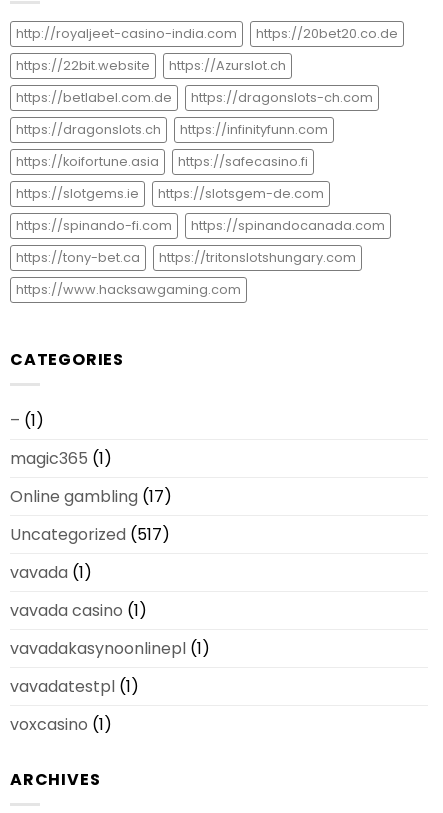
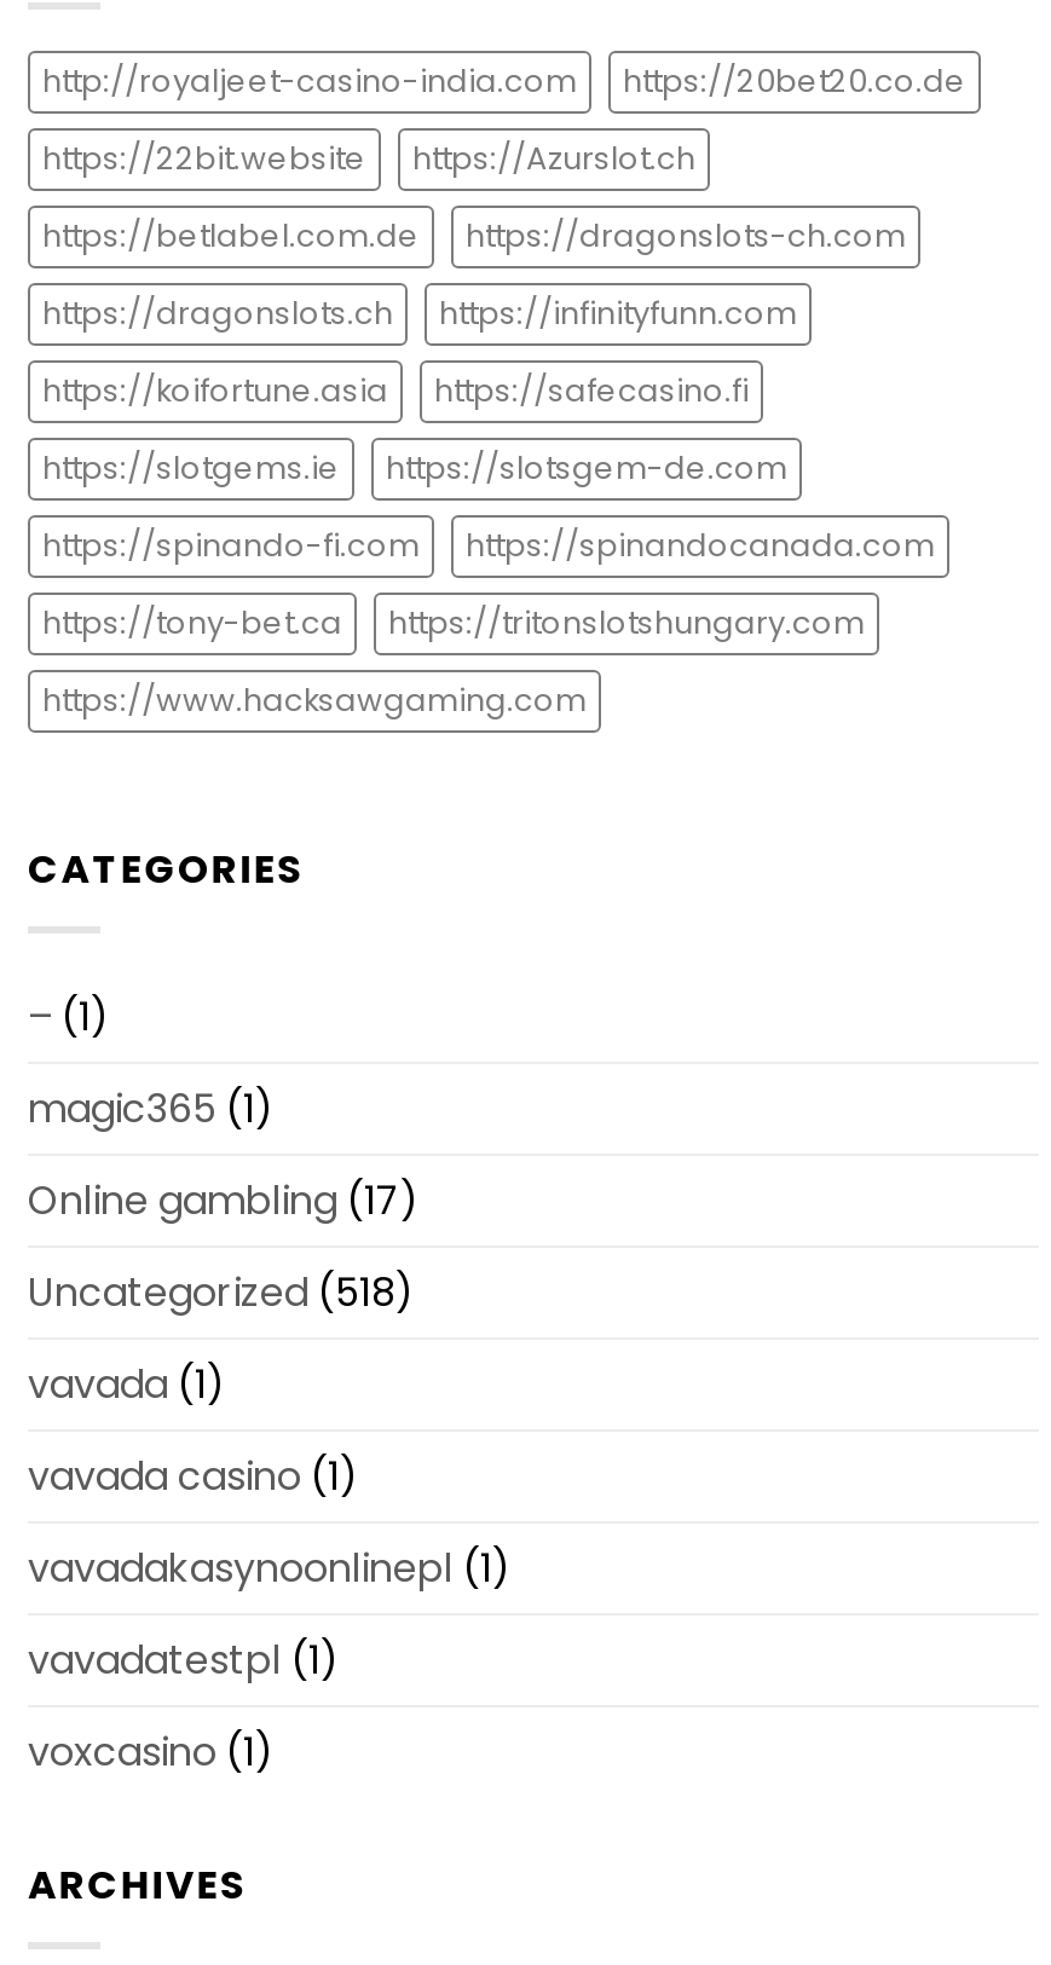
- Uncategorized (517)
+ Uncategorized (518)
